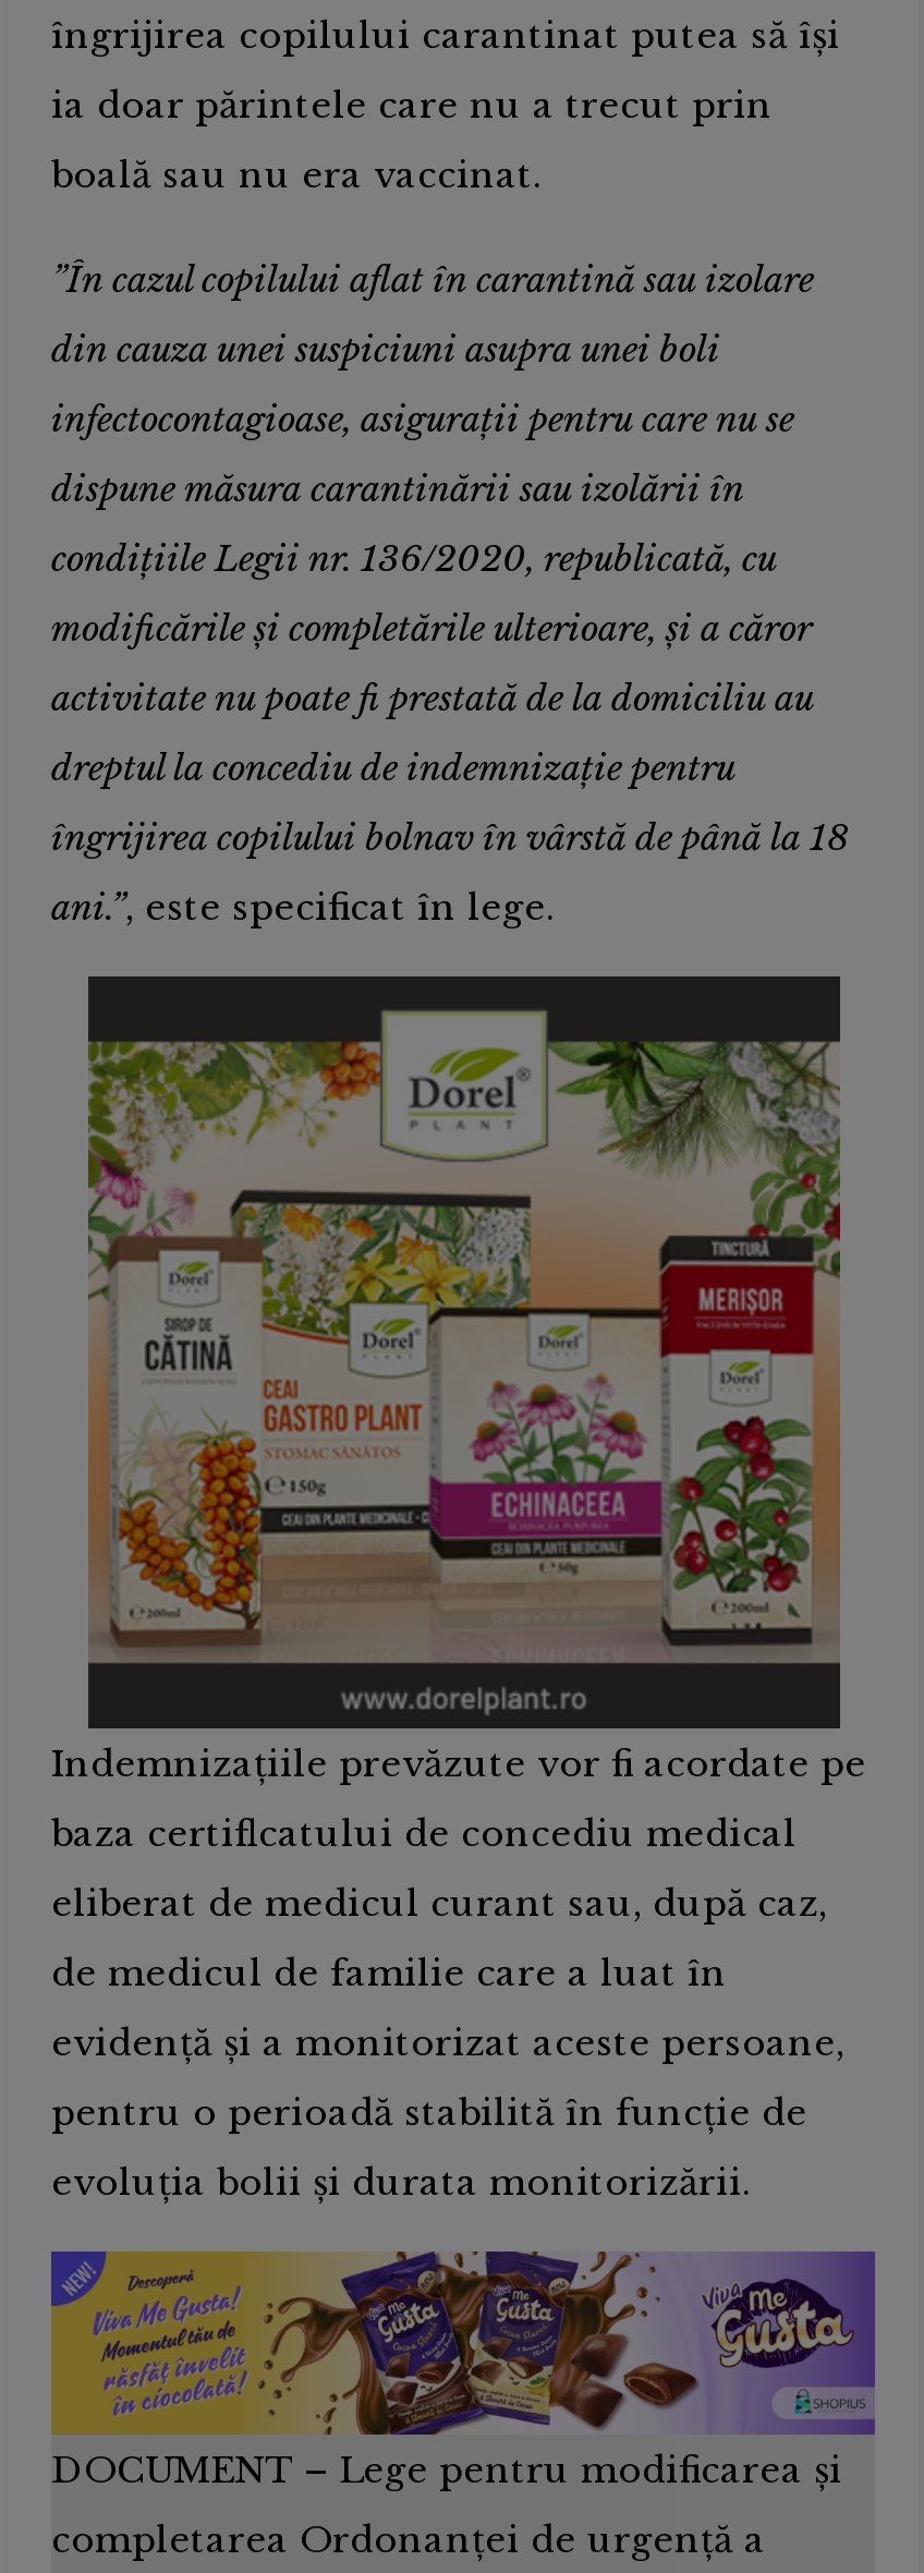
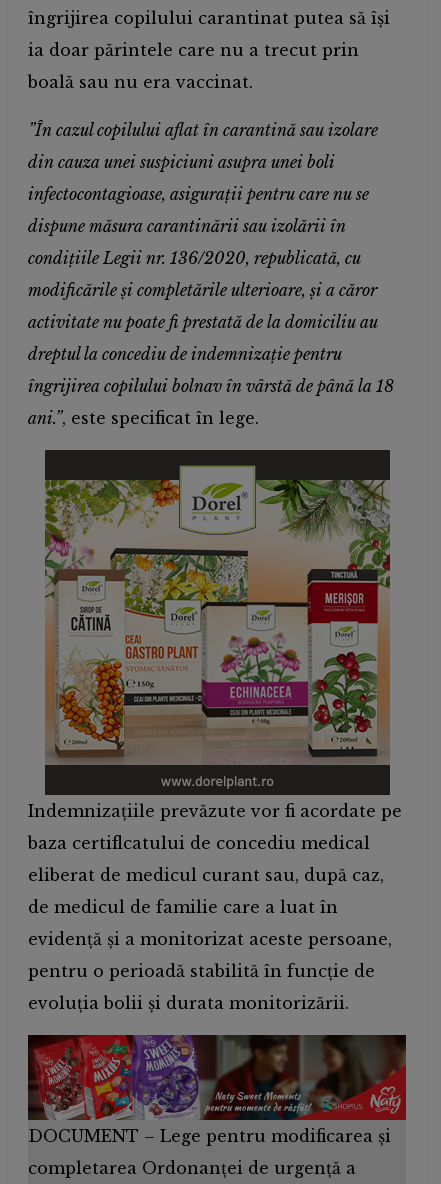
- [image]
+ [image]
